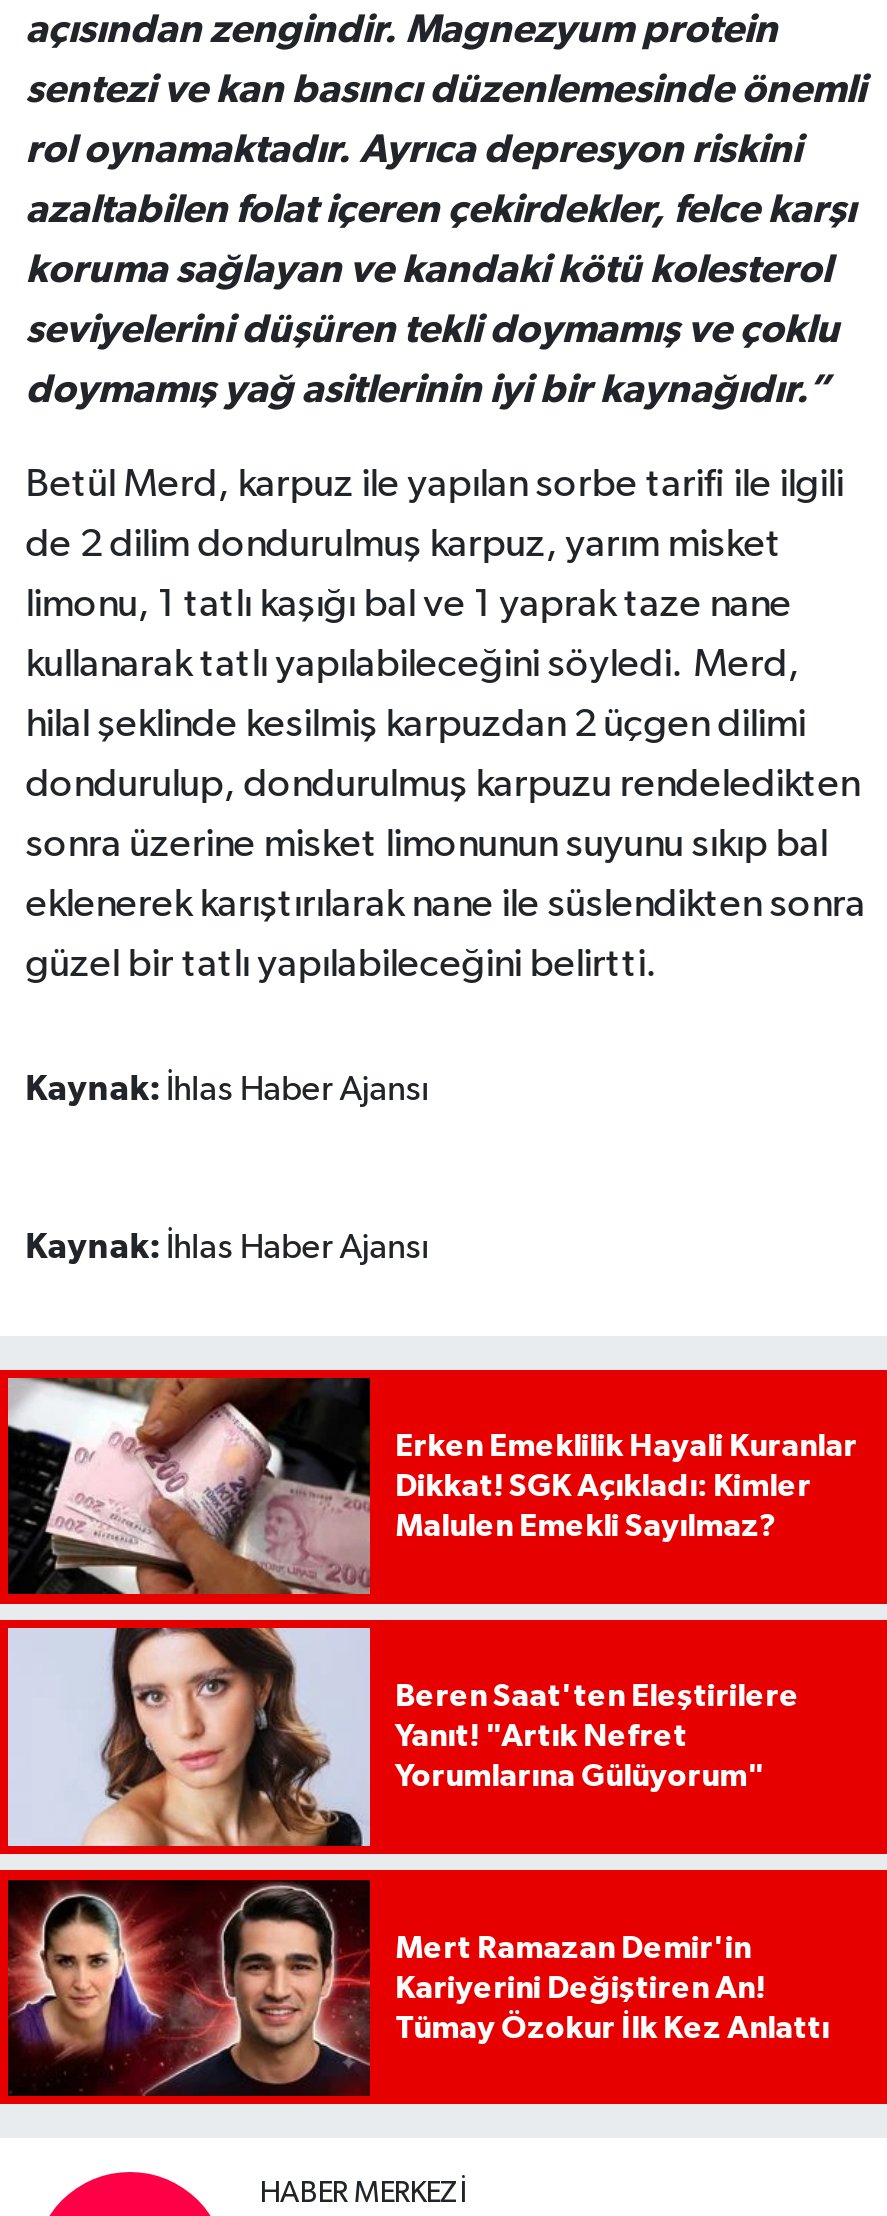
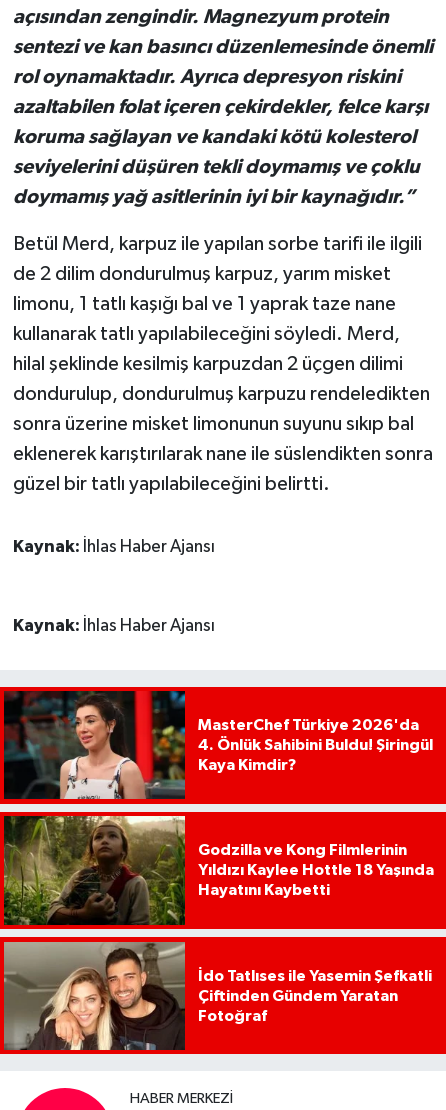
- [image]
- Erken Emeklilik Hayali Kuranlar
- Dikkat! SGK Açıkladı: Kimler
- Malulen Emekli Sayılmaz?
+ [image]
+ MasterChef Türkiye 2026'da
+ 4. Önlük Sahibini Buldu! Şiringül
+ Kaya Kimdir?

- [image]
- Beren Saat'ten Eleştirilere
- Yanıt! "Artık Nefret
- Yorumlarına Gülüyorum"
+ [image]
+ Godzilla ve Kong Filmlerinin
+ Yıldızı Kaylee Hottle 18 Yaşında
+ Hayatını Kaybetti

- [image]
- Mert Ramazan Demir'in
- Kariyerini Değiştiren An!
- Tümay Özokur İlk Kez Anlattı
+ [image]
+ İdo Tatlıses ile Yasemin Şefkatli
+ Çiftinden Gündem Yaratan
+ Fotoğraf
